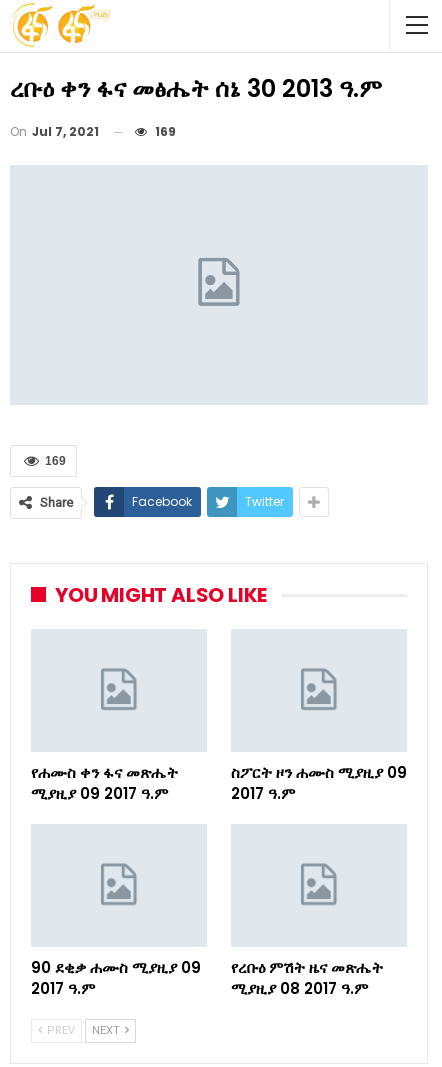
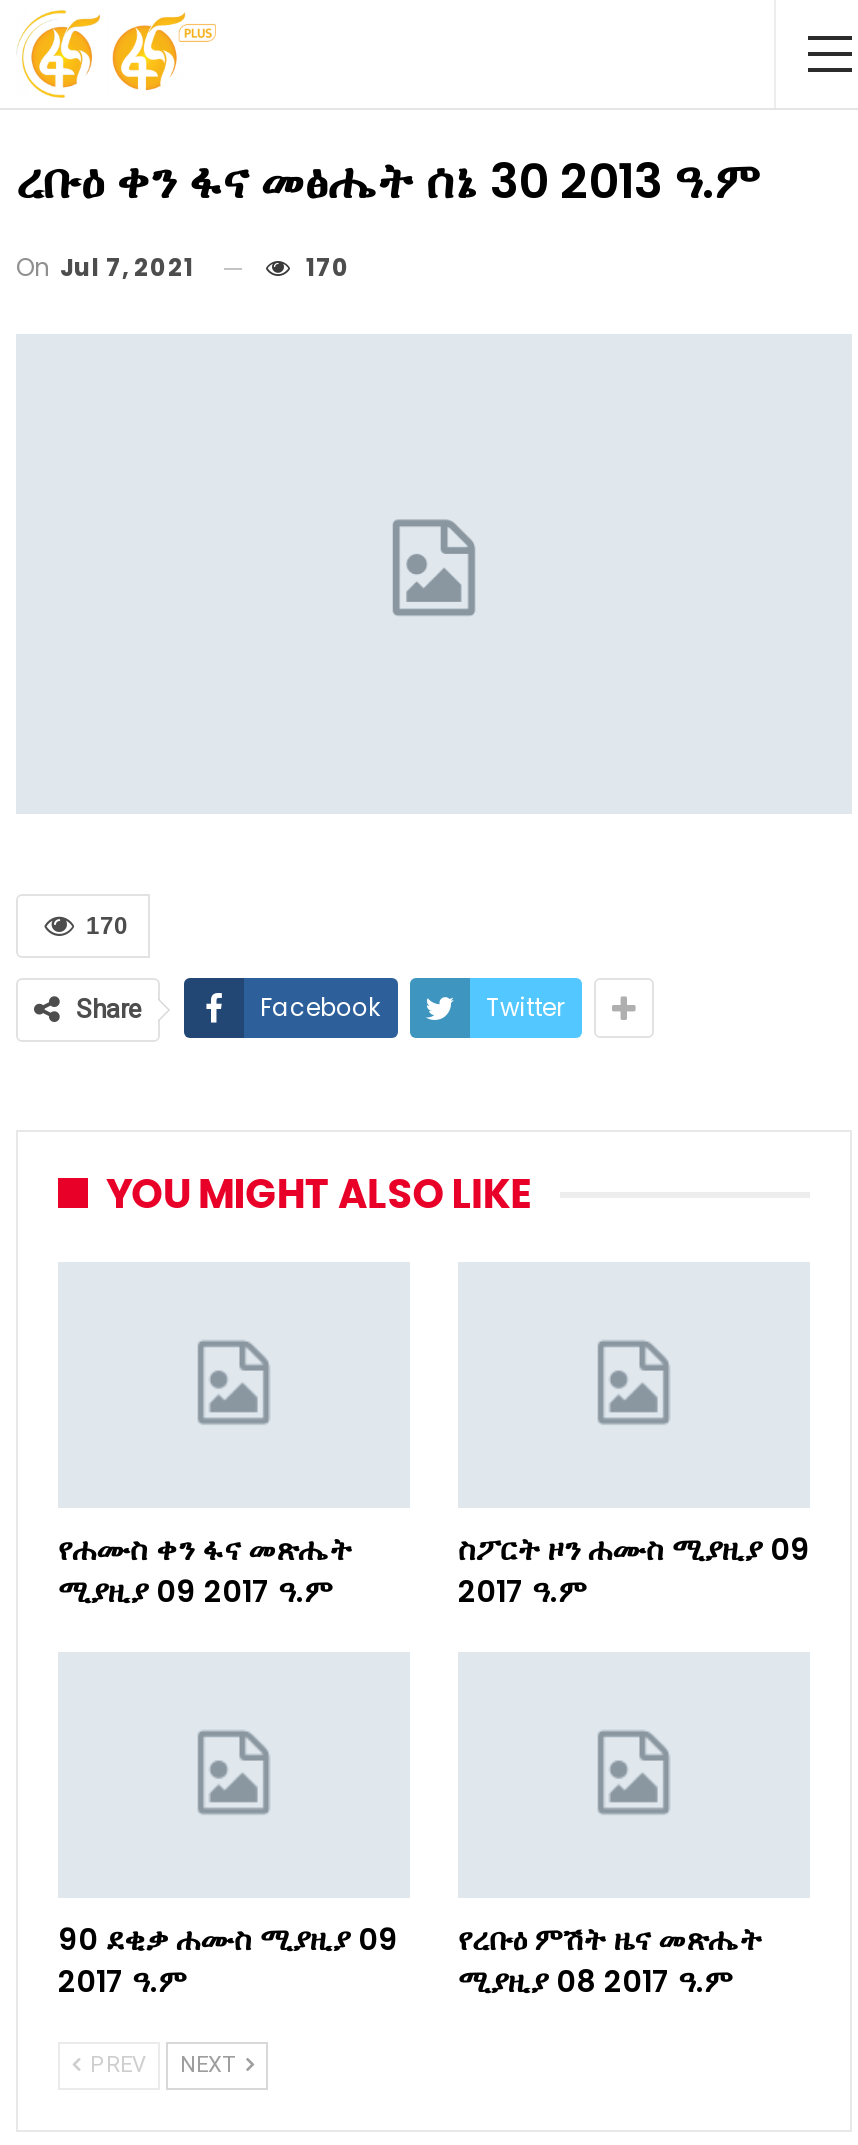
- 169
+ 170

- 169
+ 170
